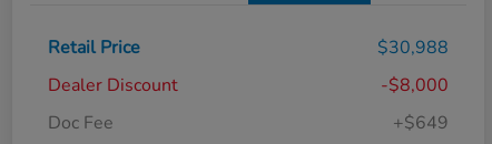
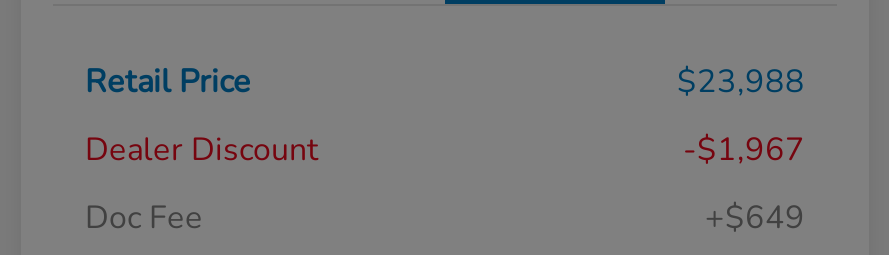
- $30,988
+ $23,988

- -$8,000
+ -$1,967
